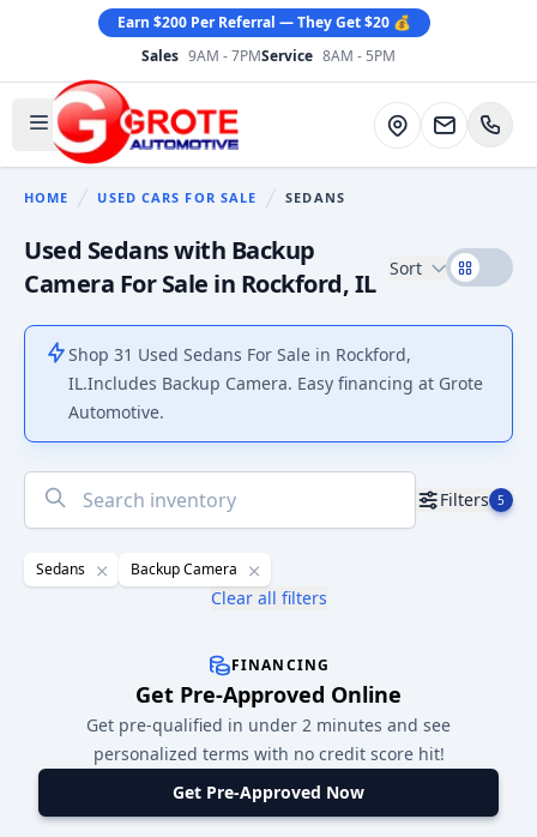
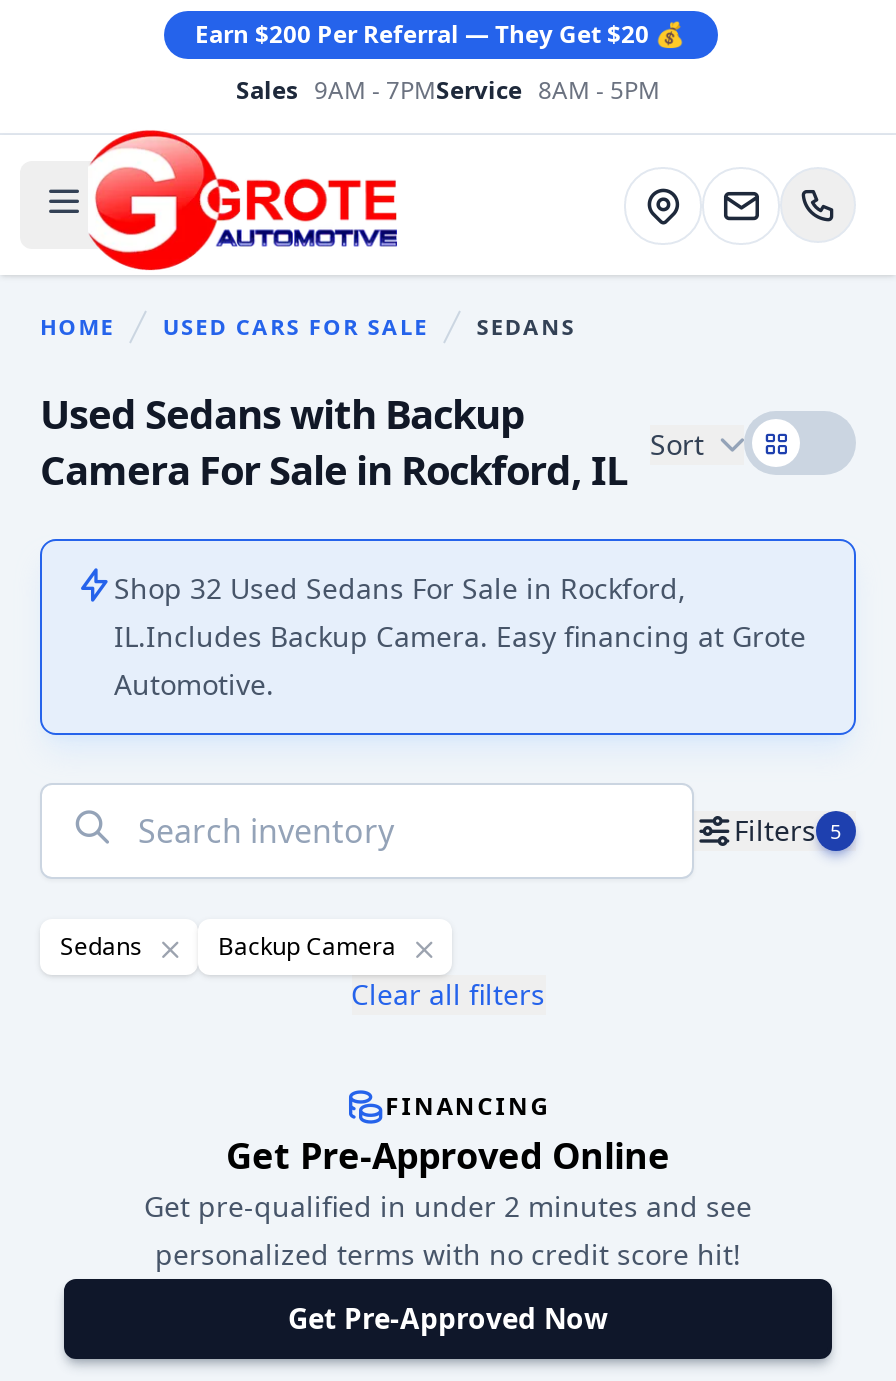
- Shop 31 Used Sedans For Sale in Rockford,
+ Shop 32 Used Sedans For Sale in Rockford,
